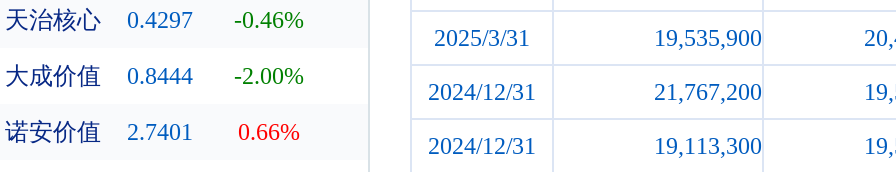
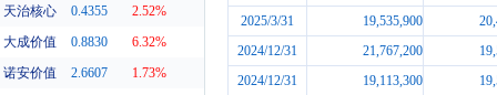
- 0.4297
+ 0.4355

- -0.46%
+ 2.52%

- 0.8444
+ 0.8830

- -2.00%
+ 6.32%

- 2.7401
+ 2.6607

- 0.66%
+ 1.73%
